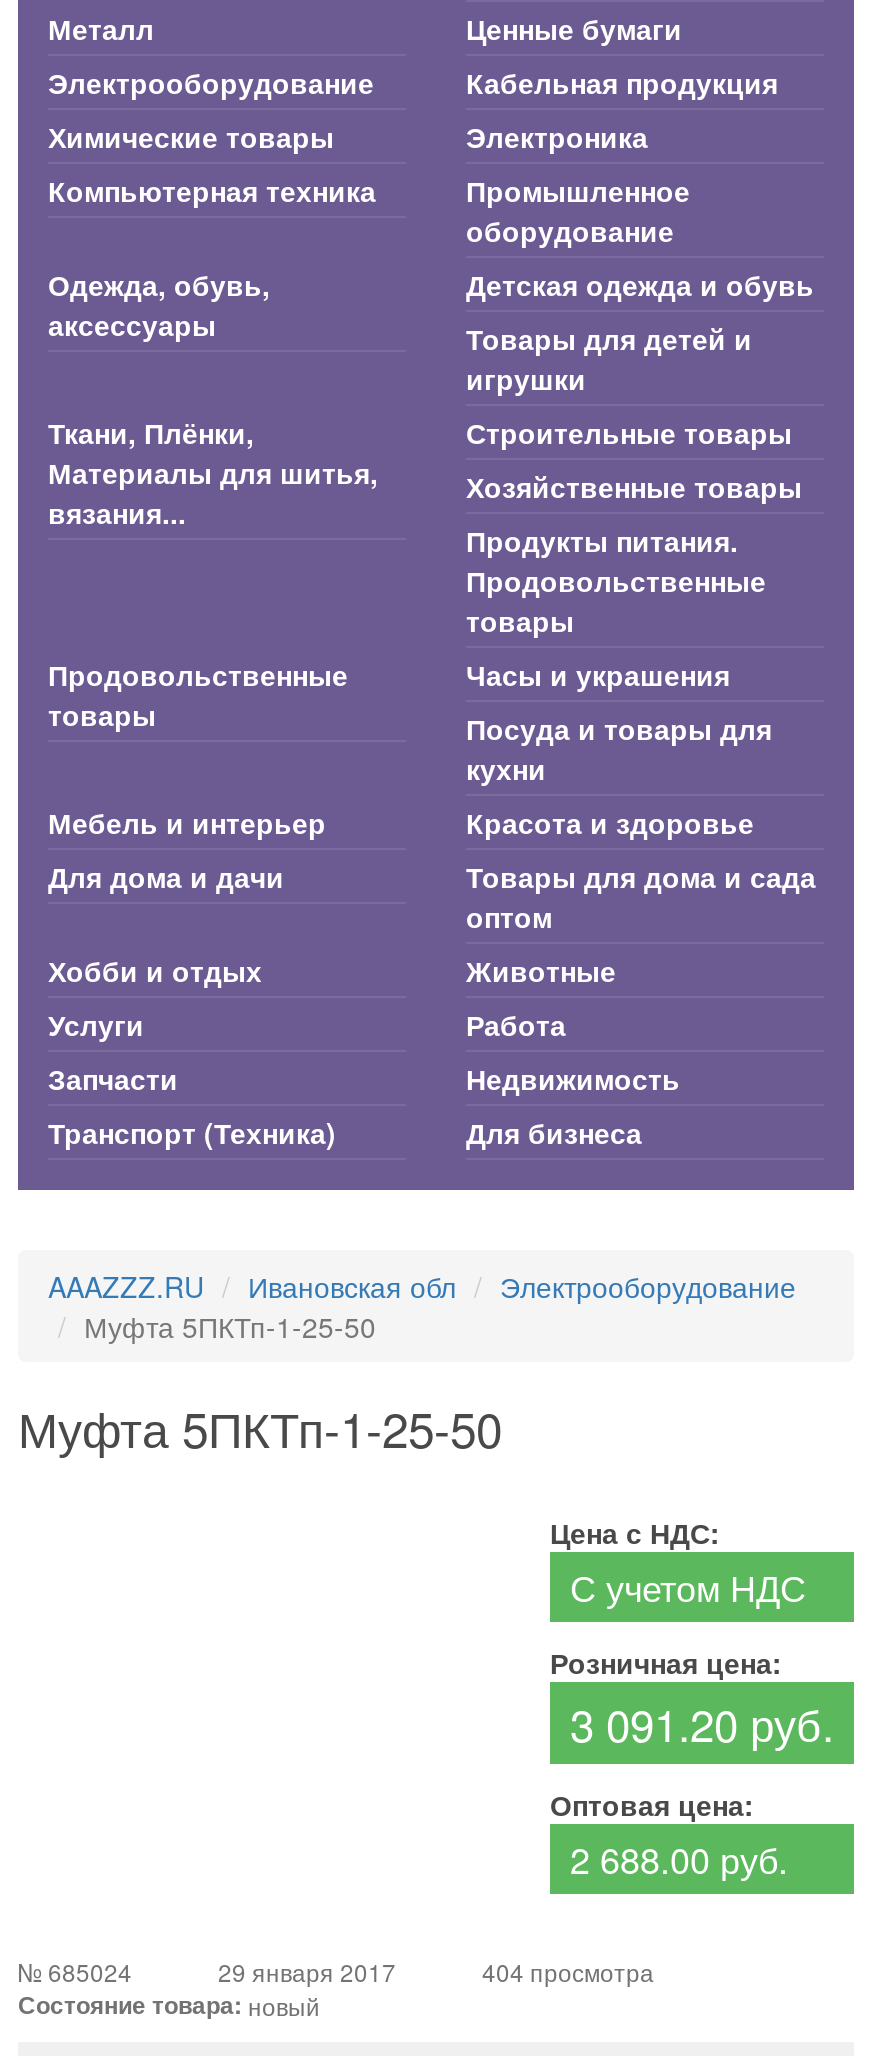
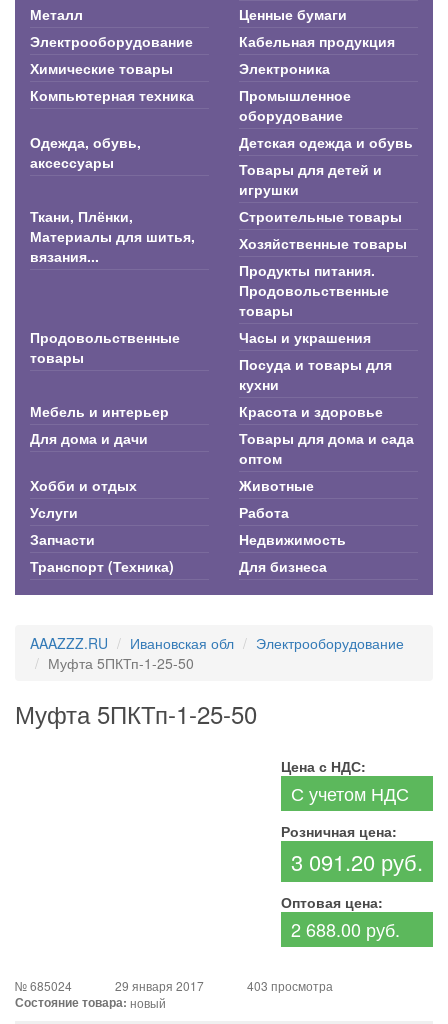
- 404 просмотра
+ 403 просмотра
